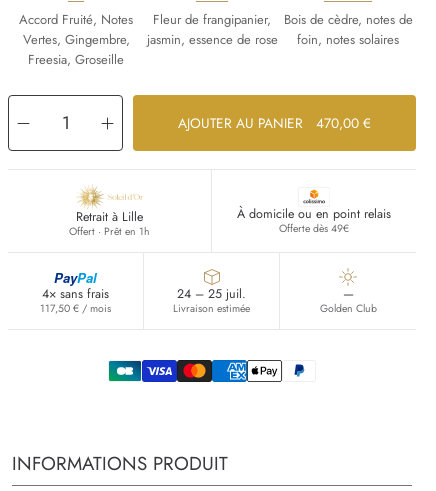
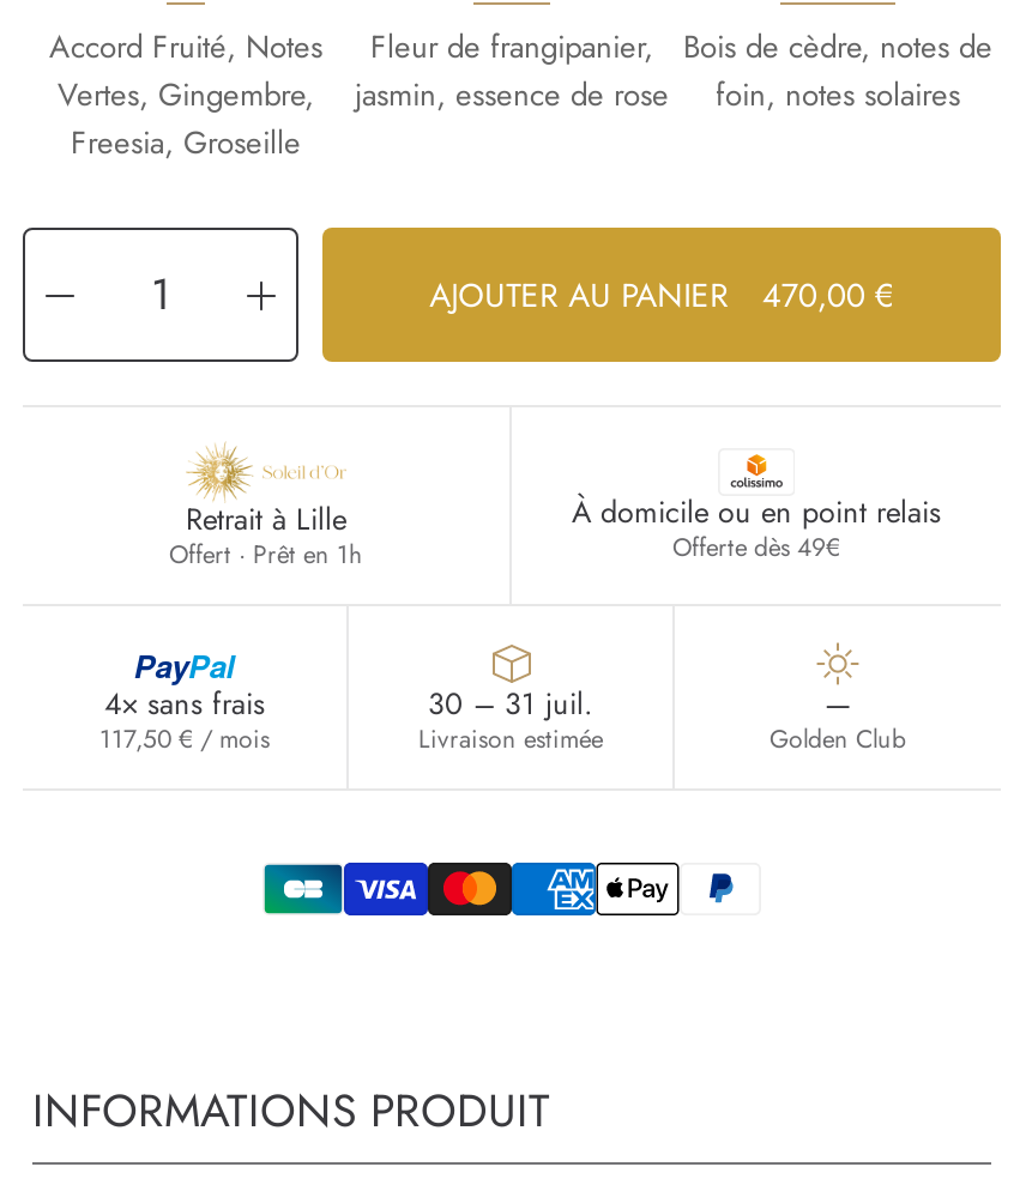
- 24 – 25 juil.
+ 30 – 31 juil.
